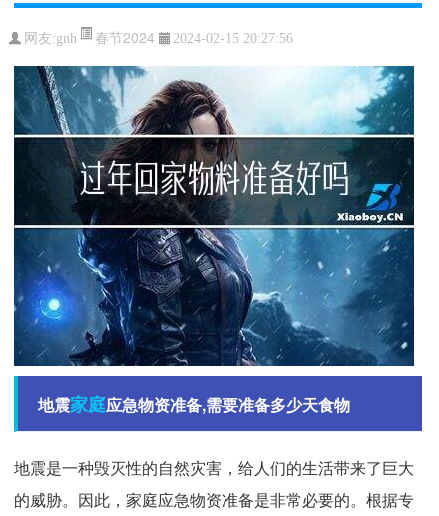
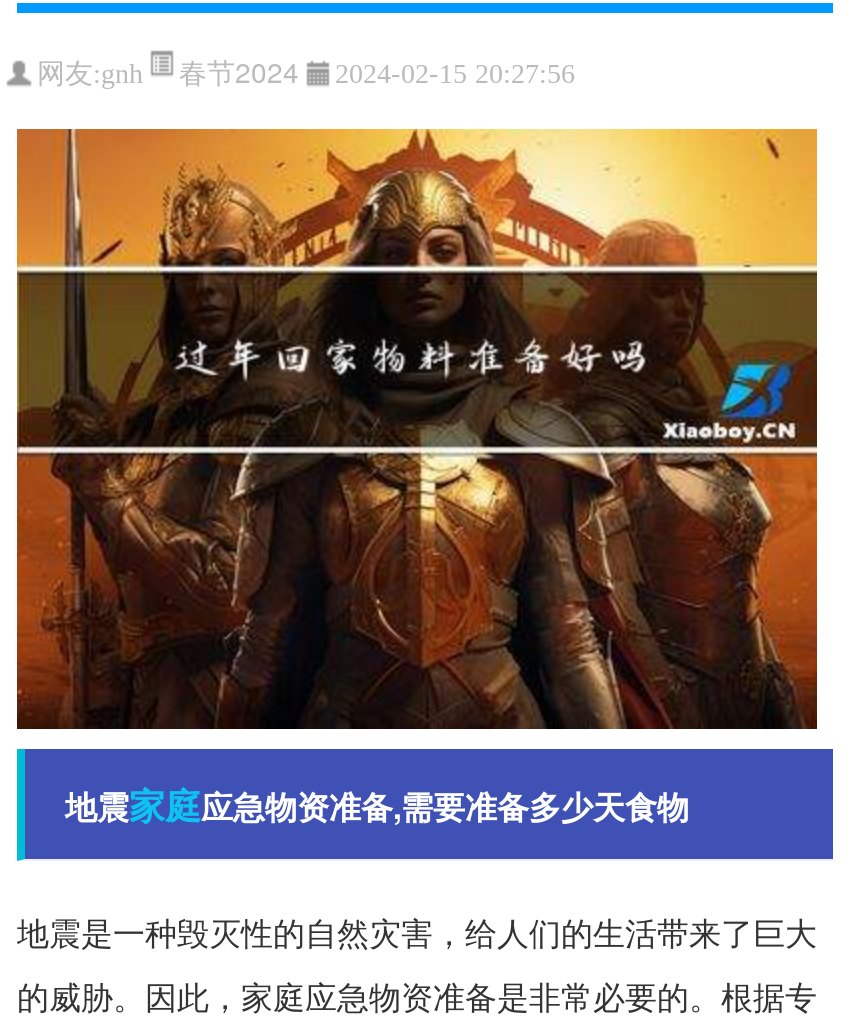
- [image]
+ [image]
